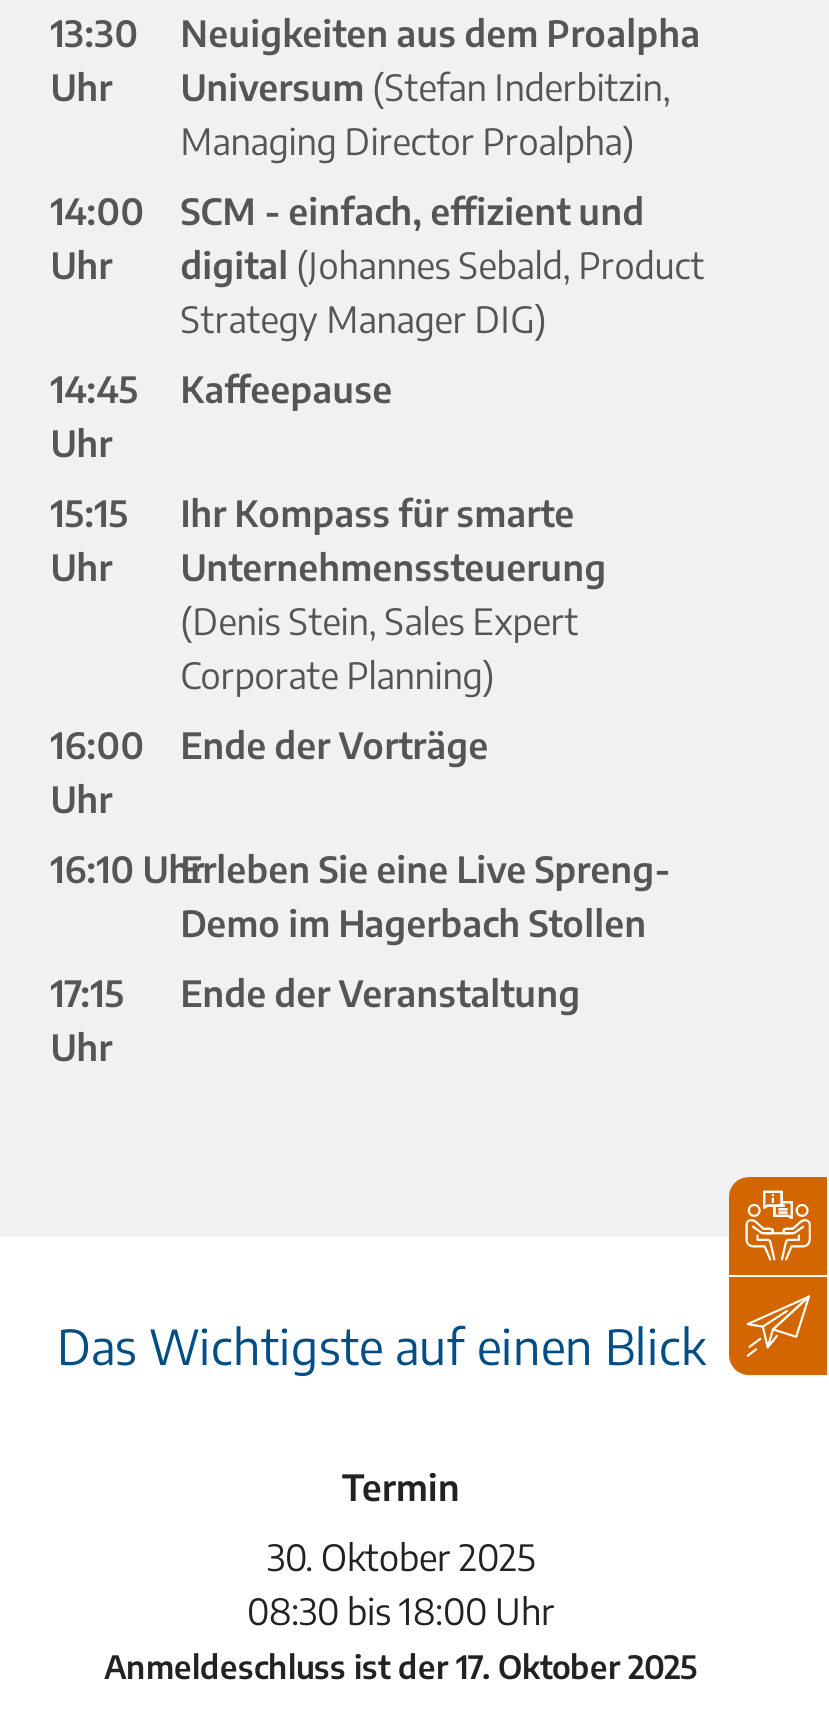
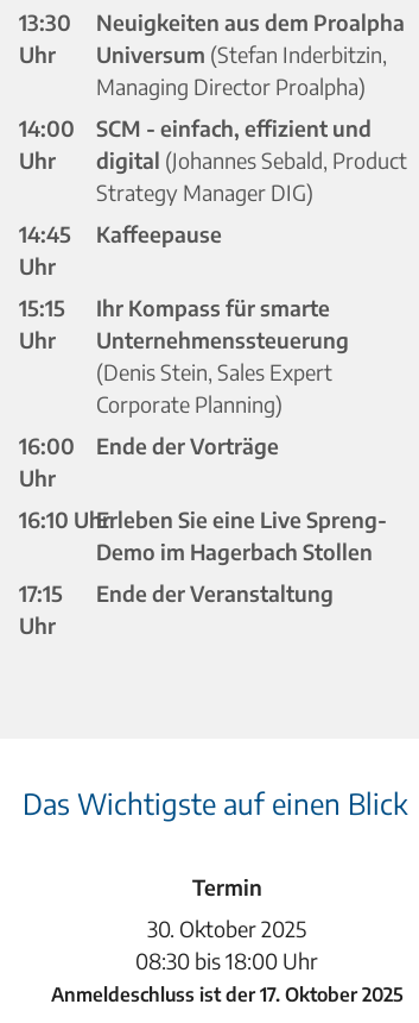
- [image]
